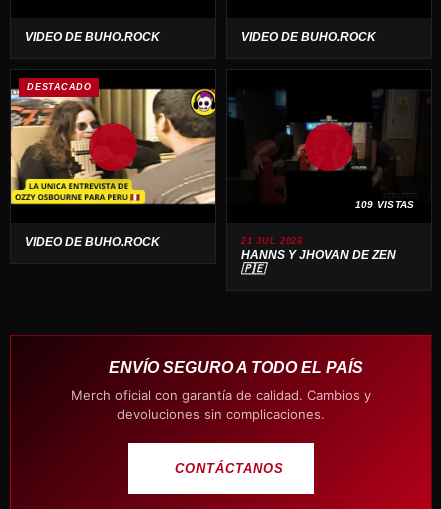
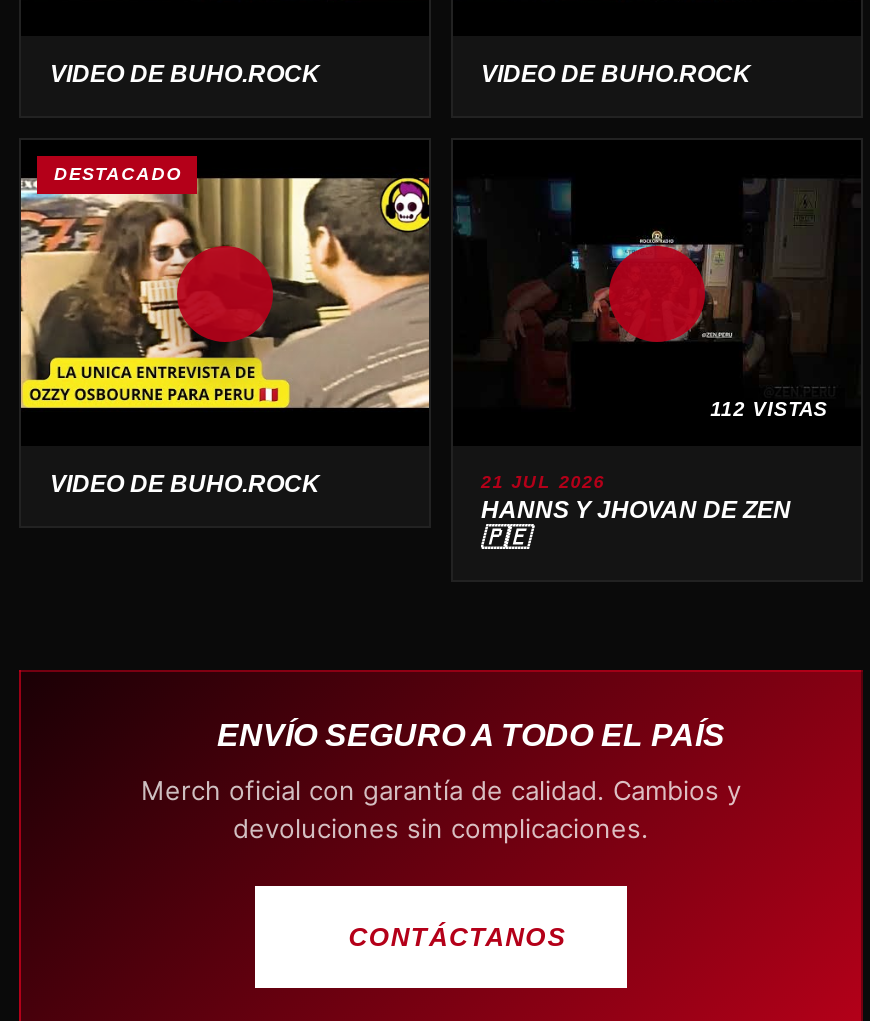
- 109 VISTAS
+ 112 VISTAS
